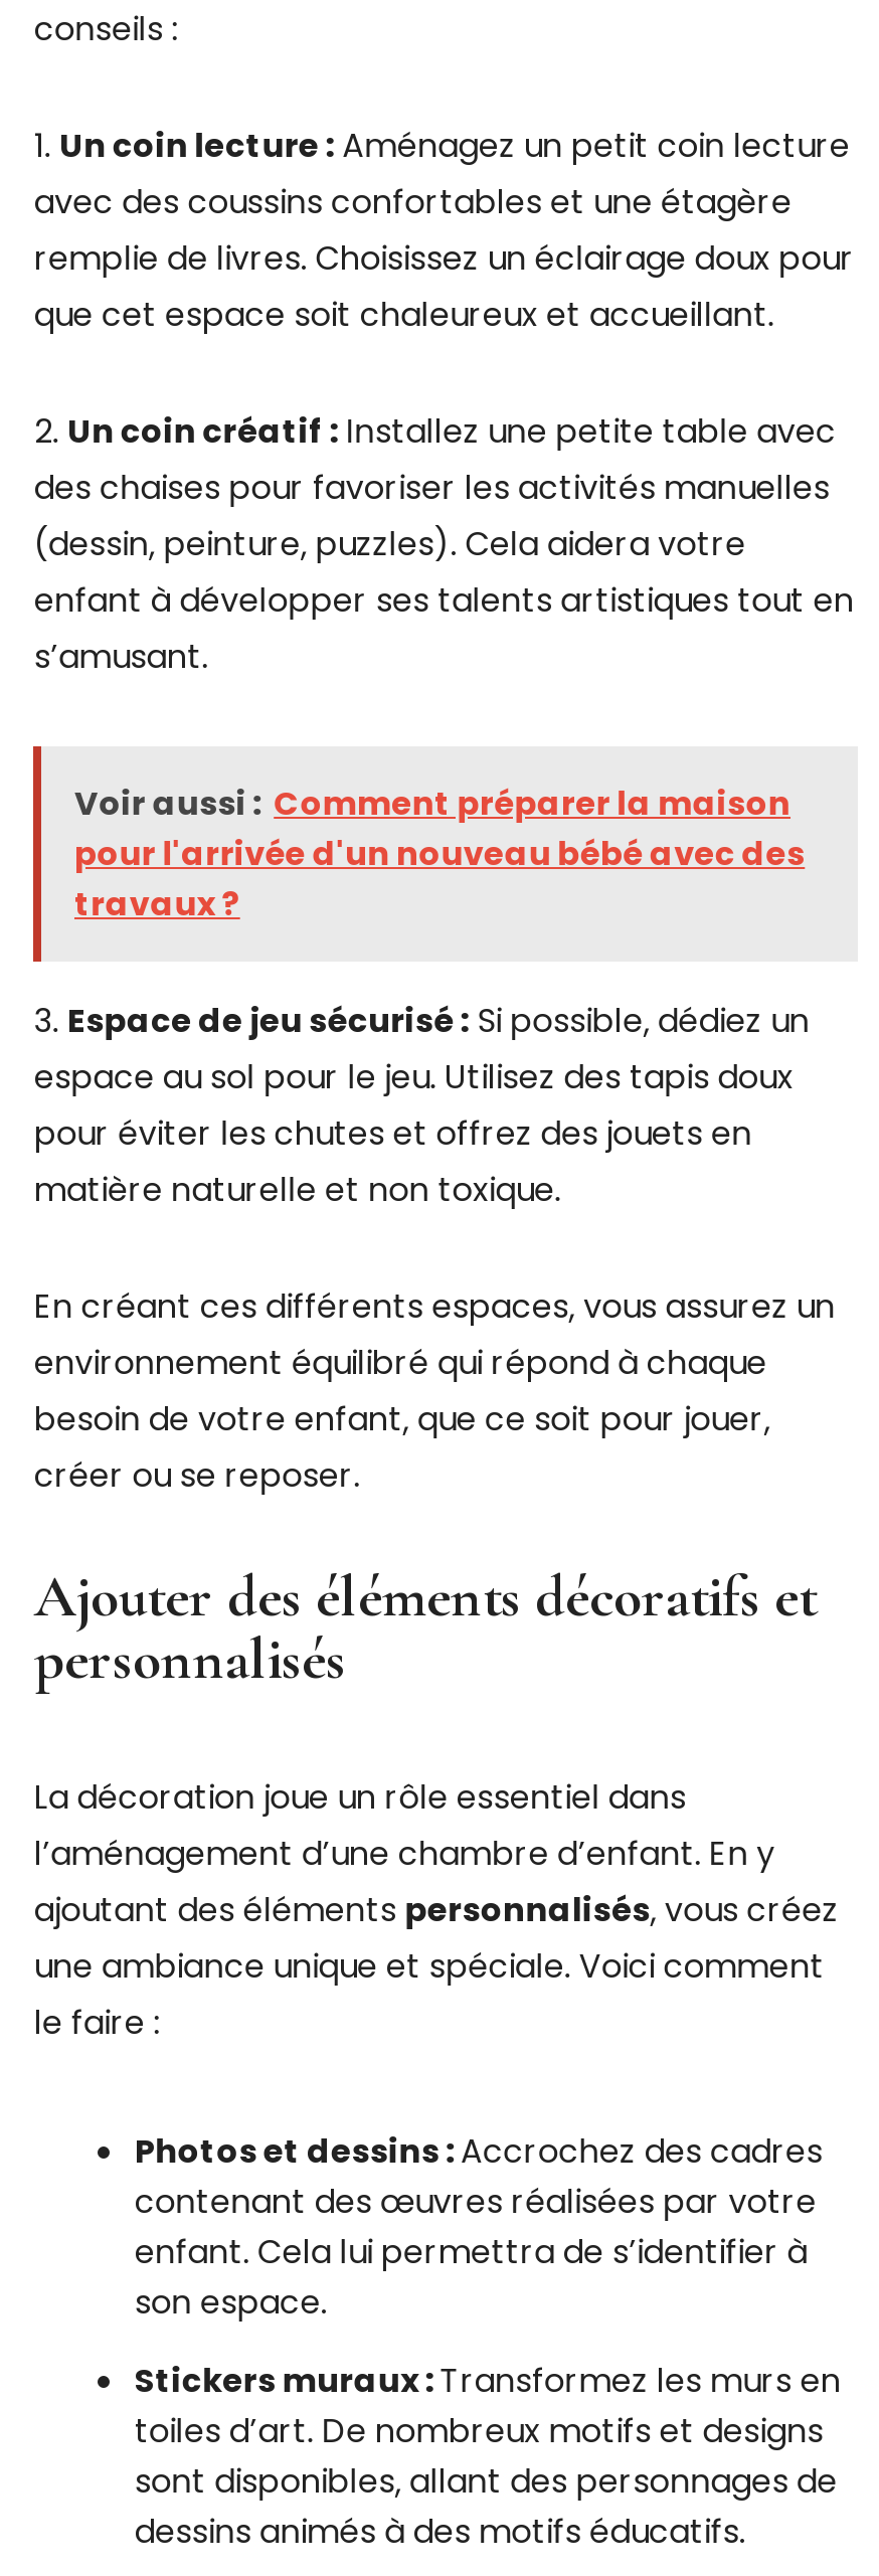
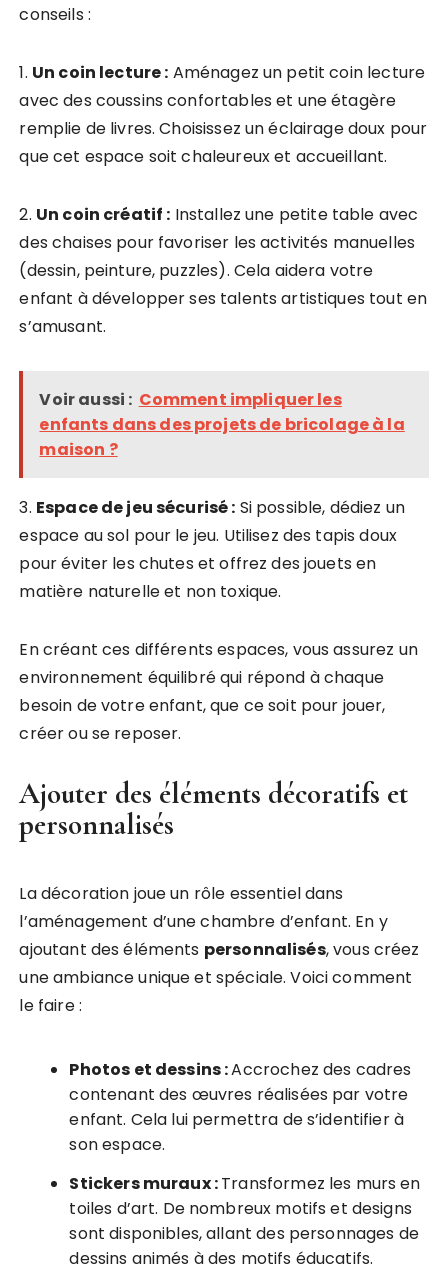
- Voir aussi : Comment préparer la maison
- pour l'arrivée d'un nouveau bébé avec des
- travaux ?
+ Voir aussi : Comment impliquer les
+ enfants dans des projets de bricolage à la
+ maison ?
